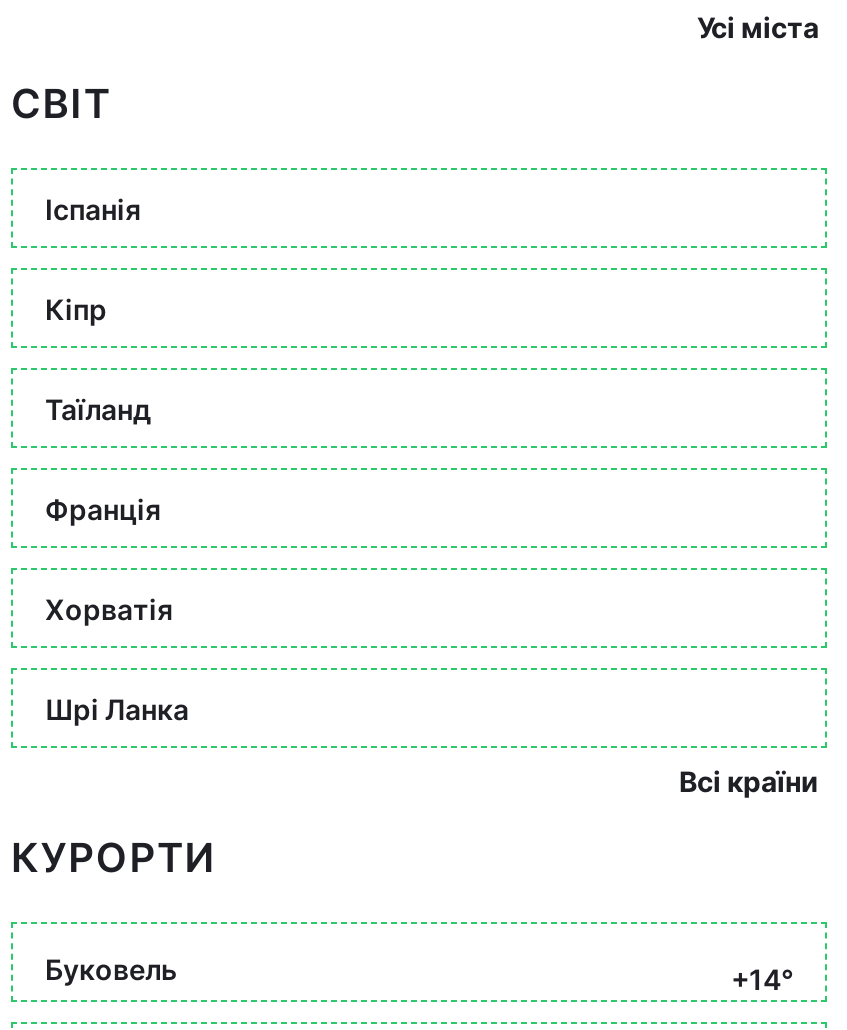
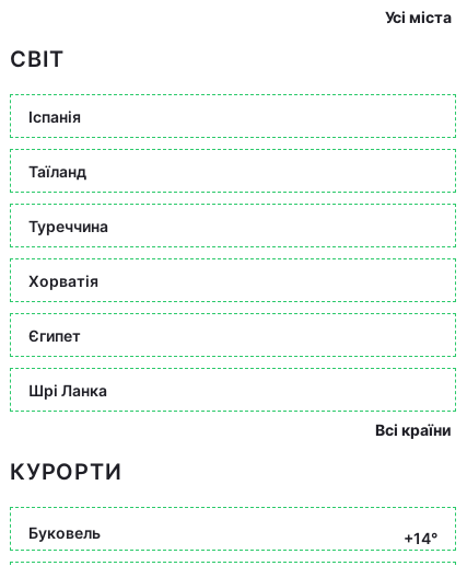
- Кіпр

moved up: Таїланд

- Франція
+ Туреччина

moved up: Хорватія

+ Єгипет
